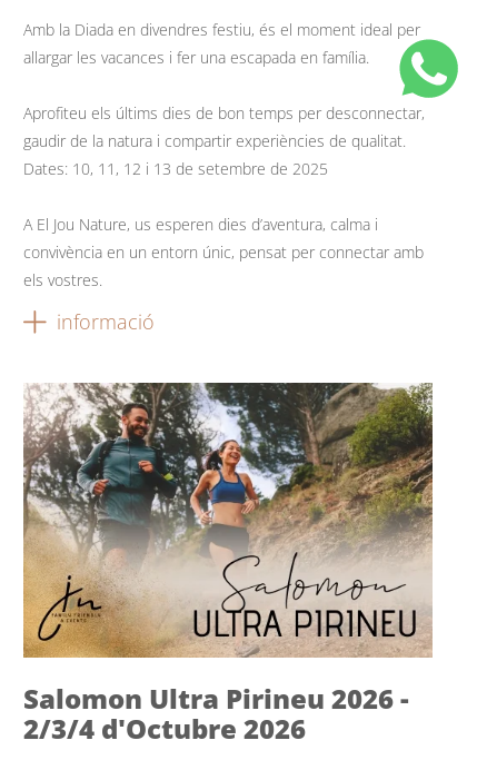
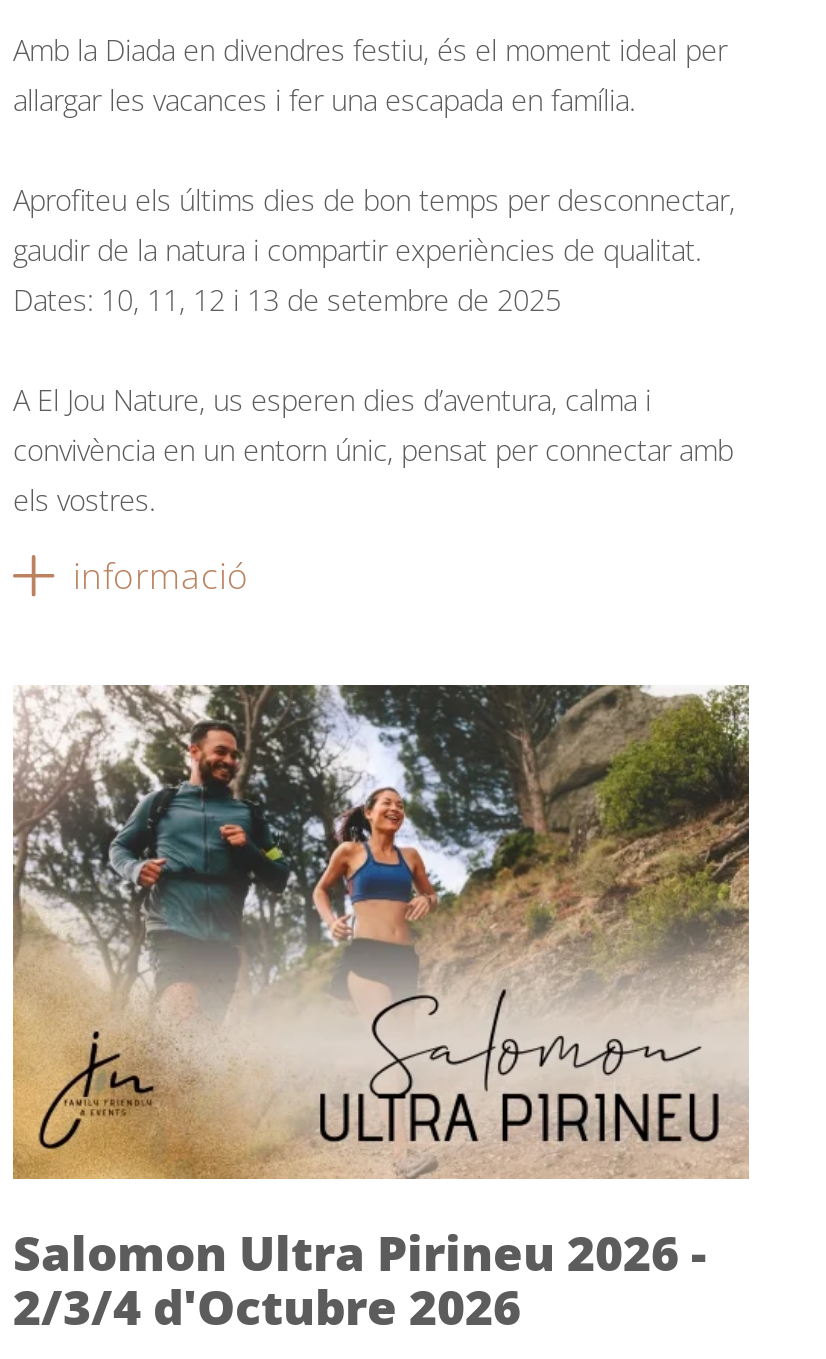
- [image]
